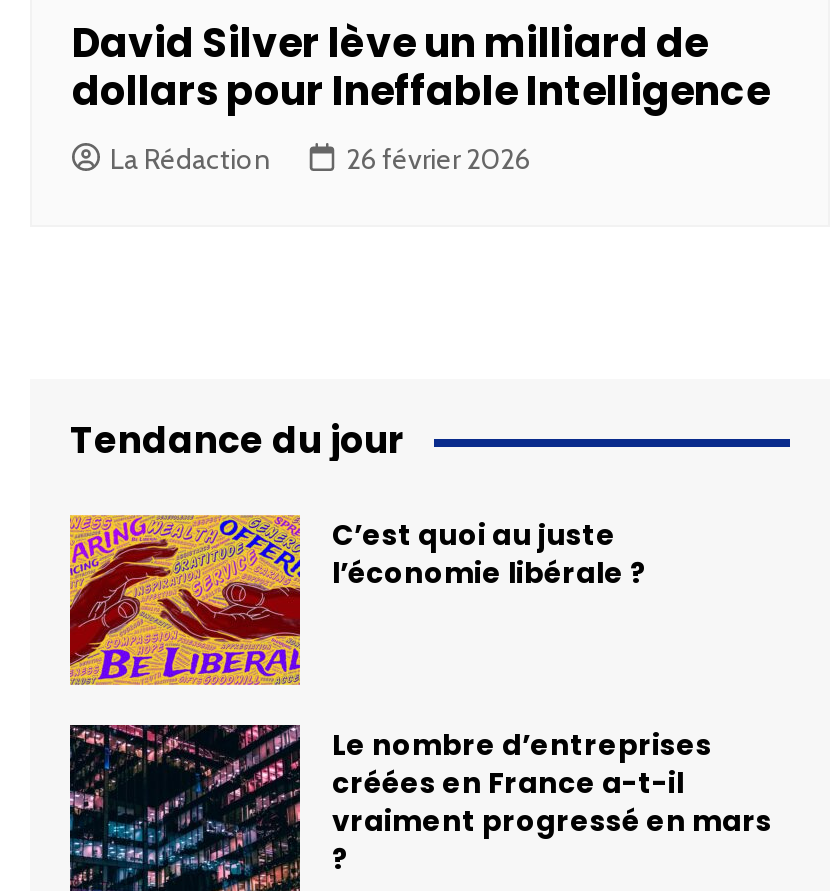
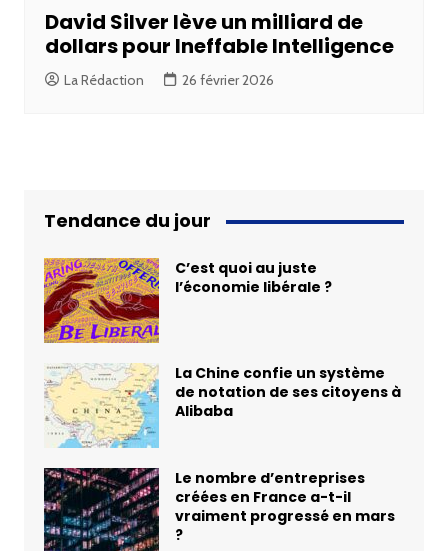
+ [image]
+ La Chine confie un système
+ de notation de ses citoyens à
+ Alibaba
